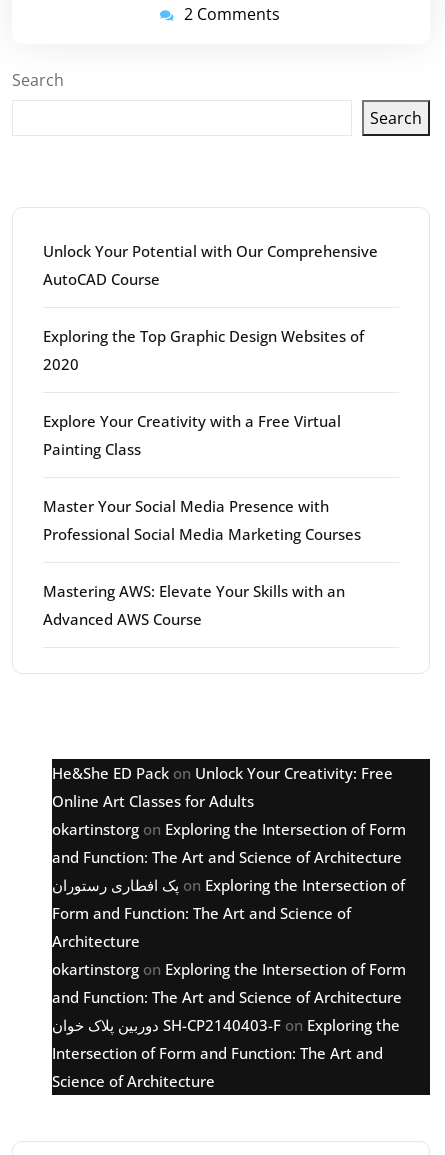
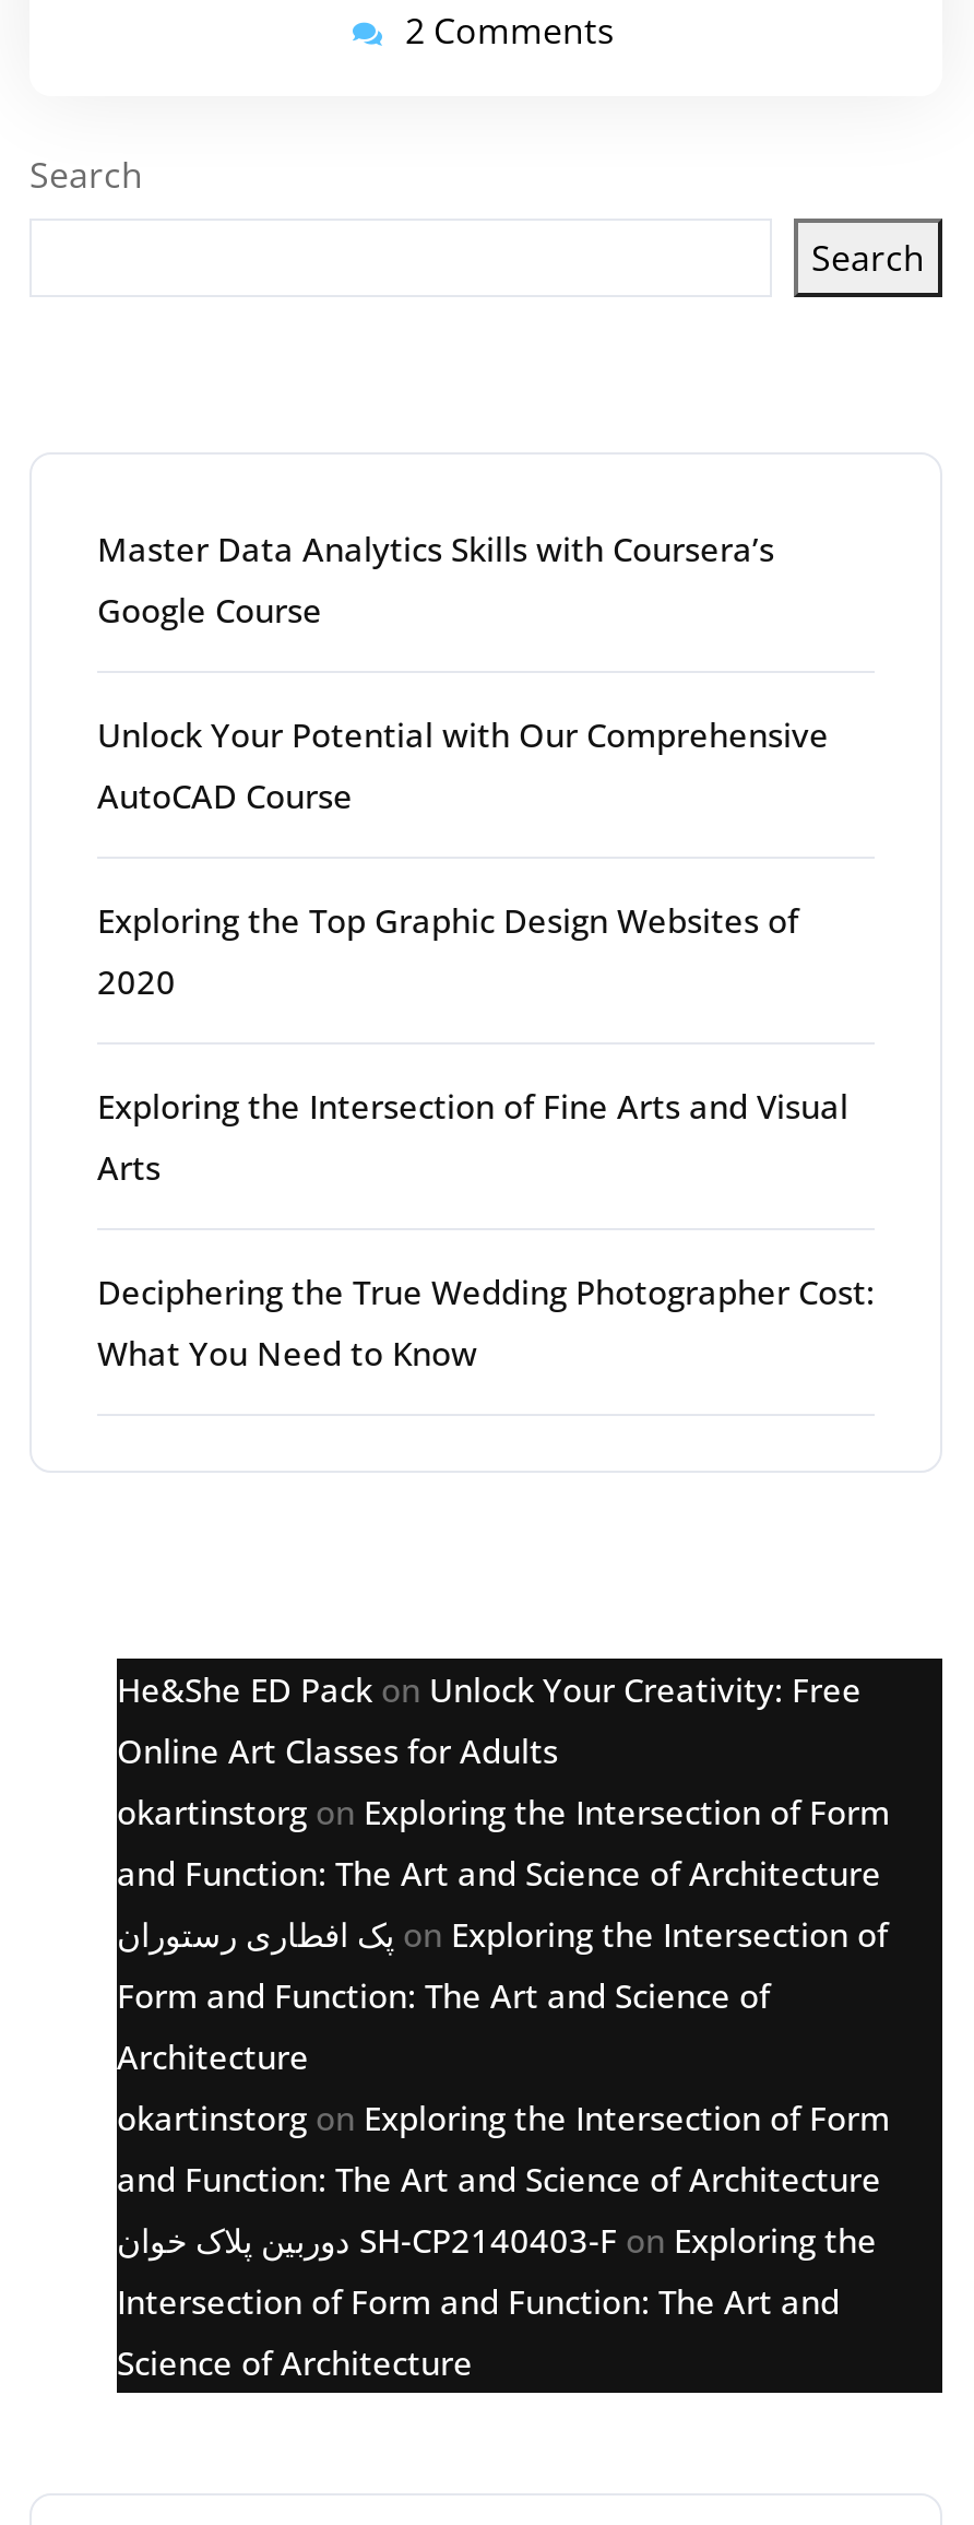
+ Master Data Analytics Skills with Coursera’s
+ Google Course

moved down: Unlock Your Potential with Our Comprehensive | AutoCAD Course | Exploring the Top Graphic Design Websites of | 2020

- Explore Your Creativity with a Free Virtual
- Painting Class
- Master Your Social Media Presence with
- Professional Social Media Marketing Courses
- Mastering AWS: Elevate Your Skills with an
- Advanced AWS Course
+ Exploring the Intersection of Fine Arts and Visual
+ Arts
+ Deciphering the True Wedding Photographer Cost:
+ What You Need to Know
